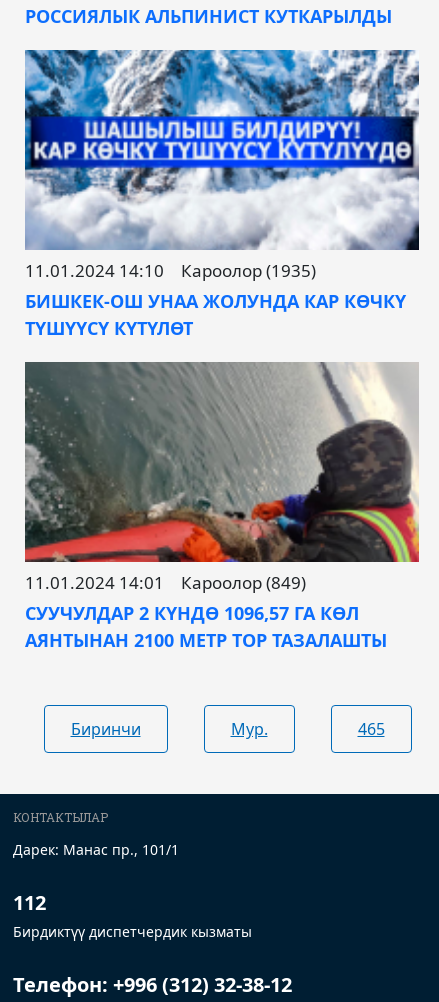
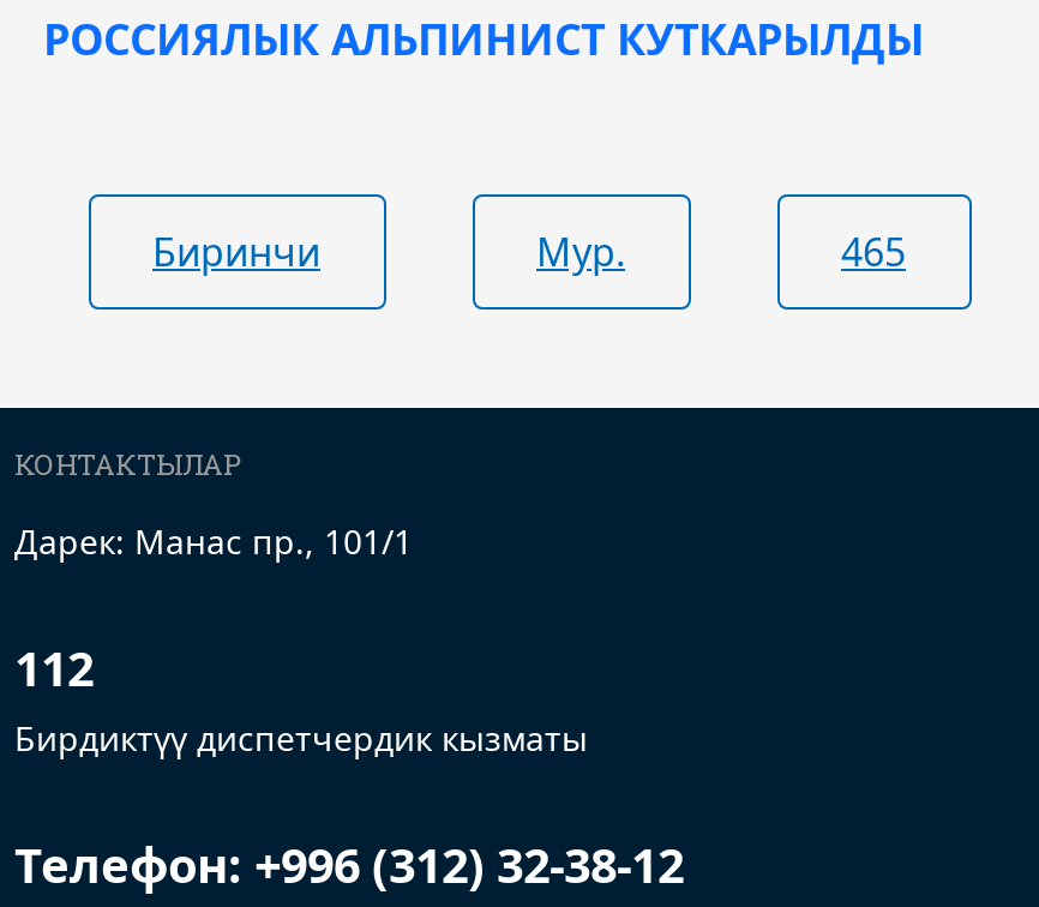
- [image]
- 11.01.2024 14:10 Кароолор (1935)
- БИШКЕК-ОШ УНАА ЖОЛУНДА КАР КӨЧКҮ
- ТҮШҮҮСҮ КҮТҮЛӨТ

- [image]
- 11.01.2024 14:01 Кароолор (849)
- СУУЧУЛДАР 2 КҮНДӨ 1096,57 ГА КӨЛ
- АЯНТЫНАН 2100 МЕТР ТОР ТАЗАЛАШТЫ
